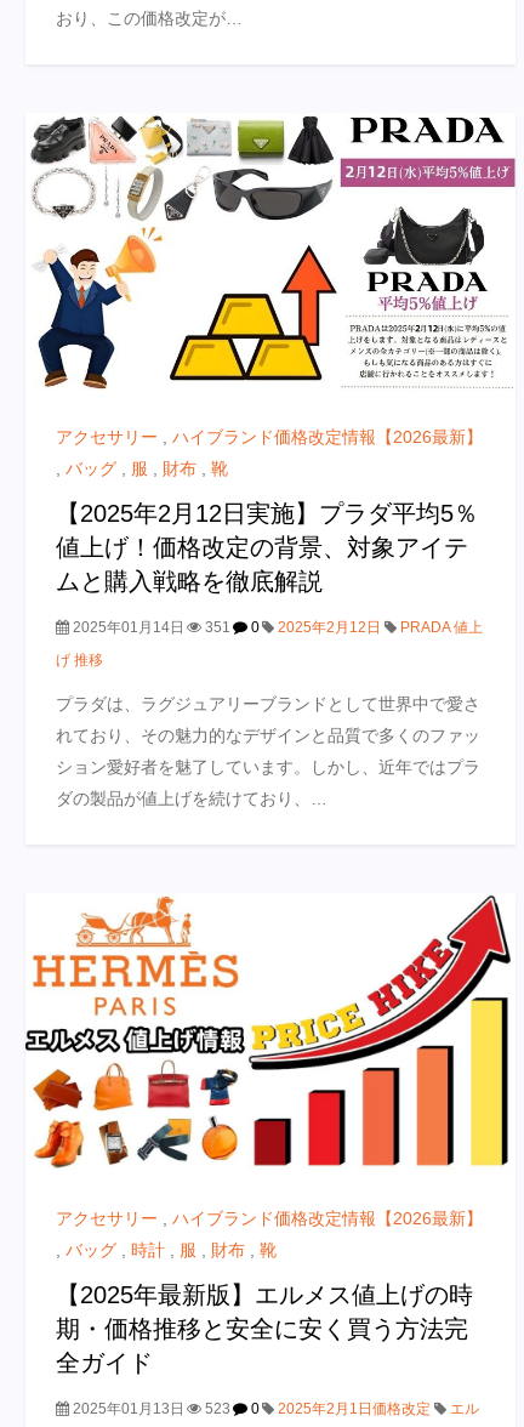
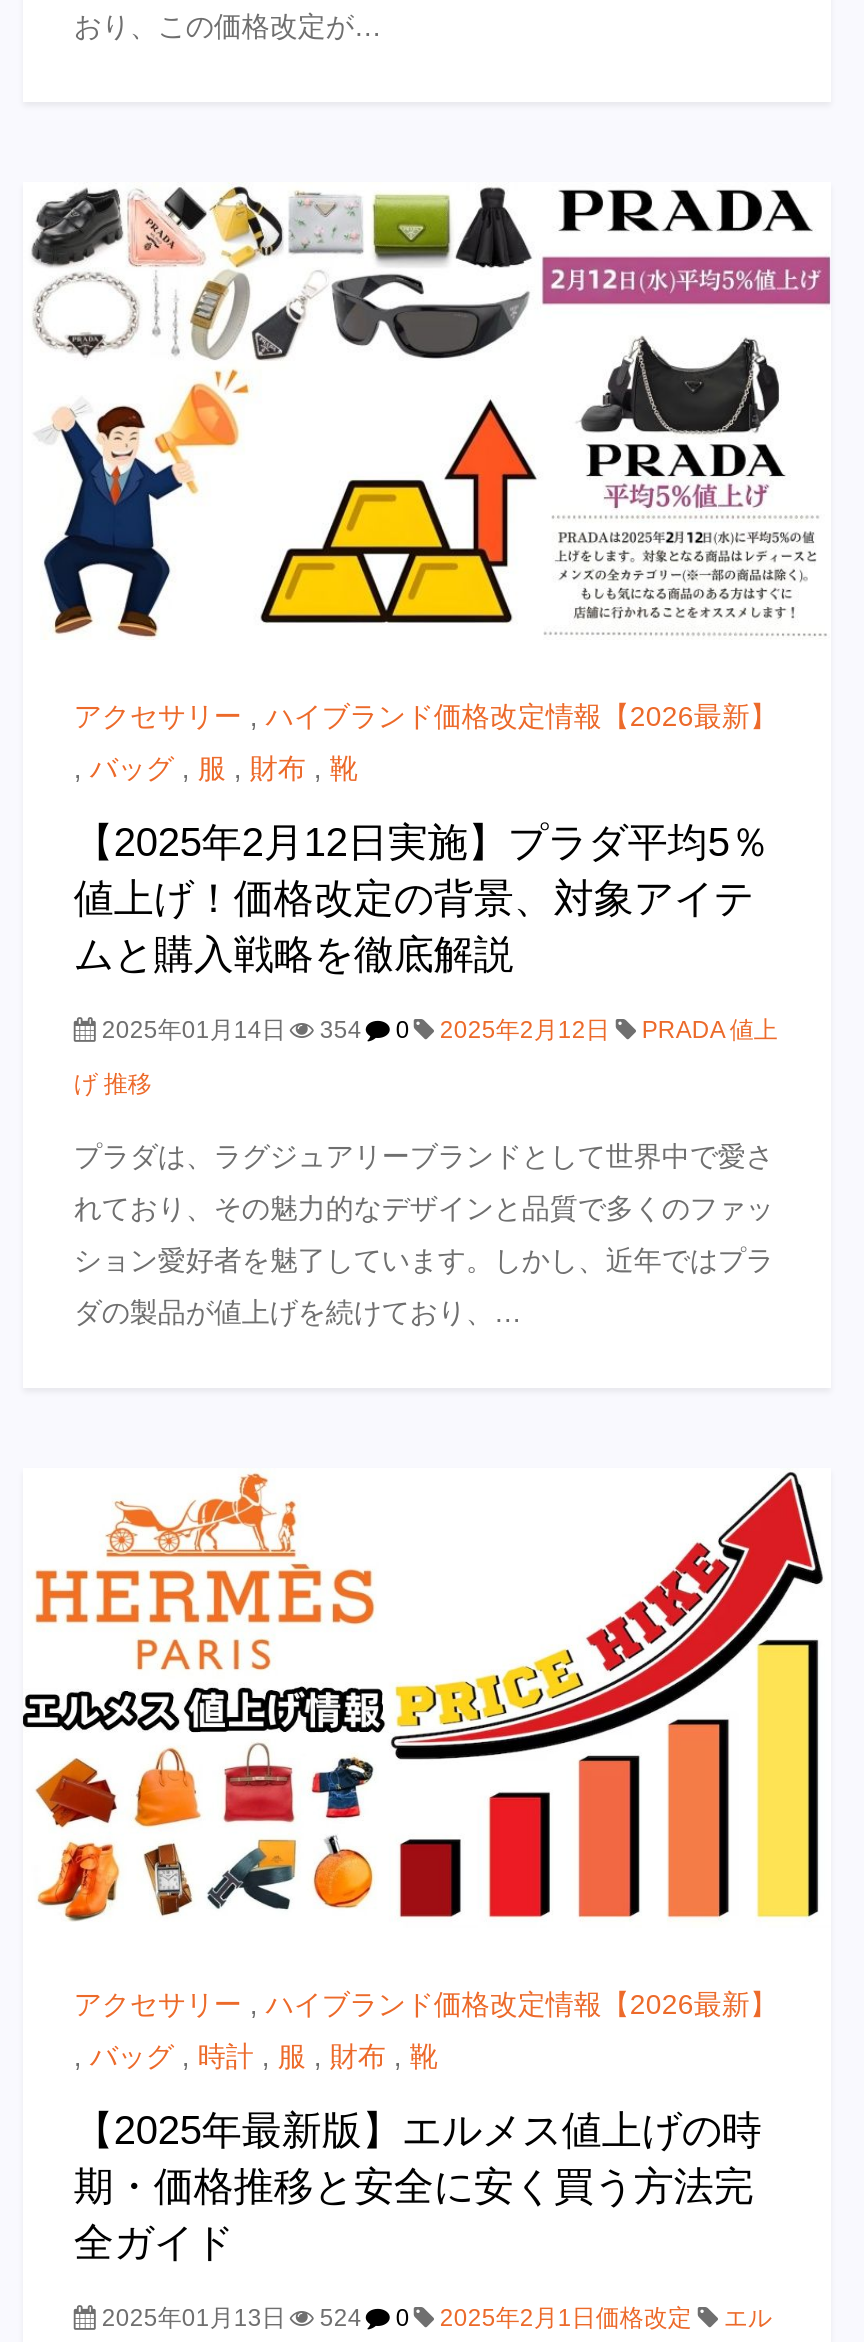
- 2025年01月14日 351 0 2025年2月12日 PRADA 値上
+ 2025年01月14日 354 0 2025年2月12日 PRADA 値上

- 2025年01月13日 523 0 2025年2月1日価格改定 エル
+ 2025年01月13日 524 0 2025年2月1日価格改定 エル
